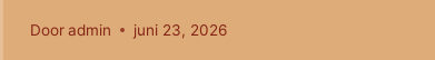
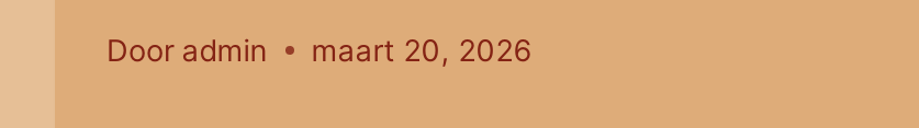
- Door admin juni 23, 2026
+ Door admin maart 20, 2026
